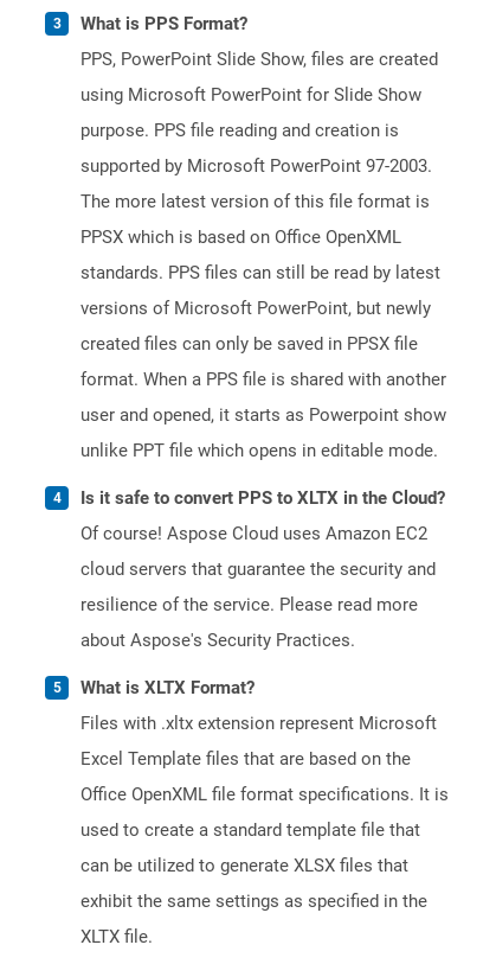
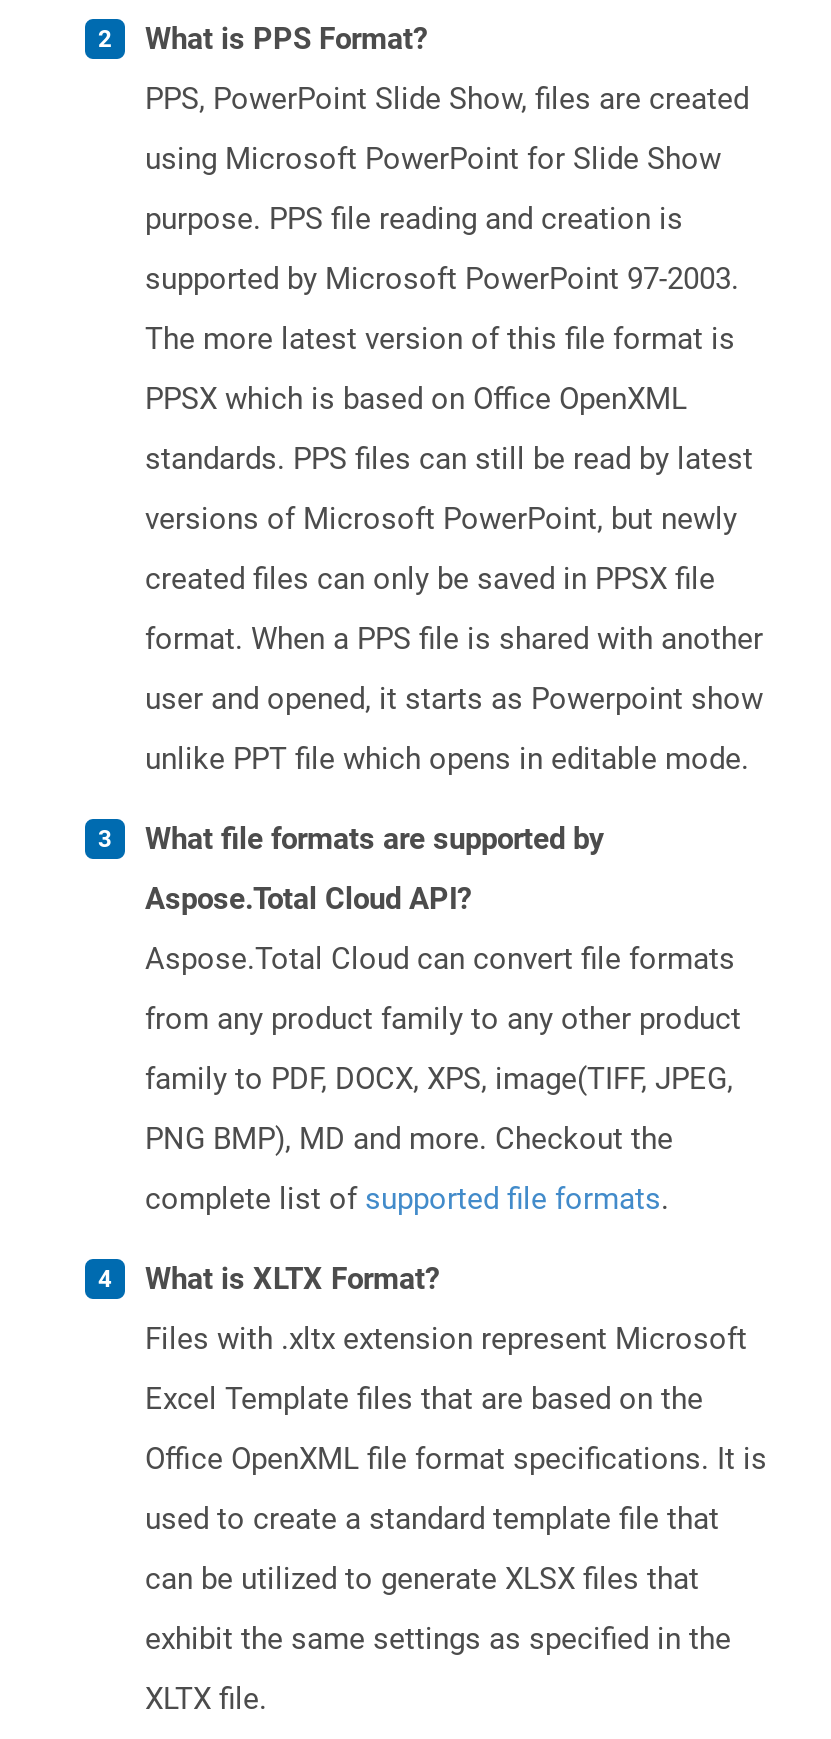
- Is it safe to convert PPS to XLTX in the Cloud?
- Of course! Aspose Cloud uses Amazon EC2
- cloud servers that guarantee the security and
- resilience of the service. Please read more
- about Aspose's Security Practices.
+ What file formats are supported by
+ Aspose.Total Cloud API?
+ Aspose.Total Cloud can convert file formats
+ from any product family to any other product
+ family to PDF, DOCX, XPS, image(TIFF, JPEG,
+ PNG BMP), MD and more. Checkout the
+ complete list of supported file formats.
